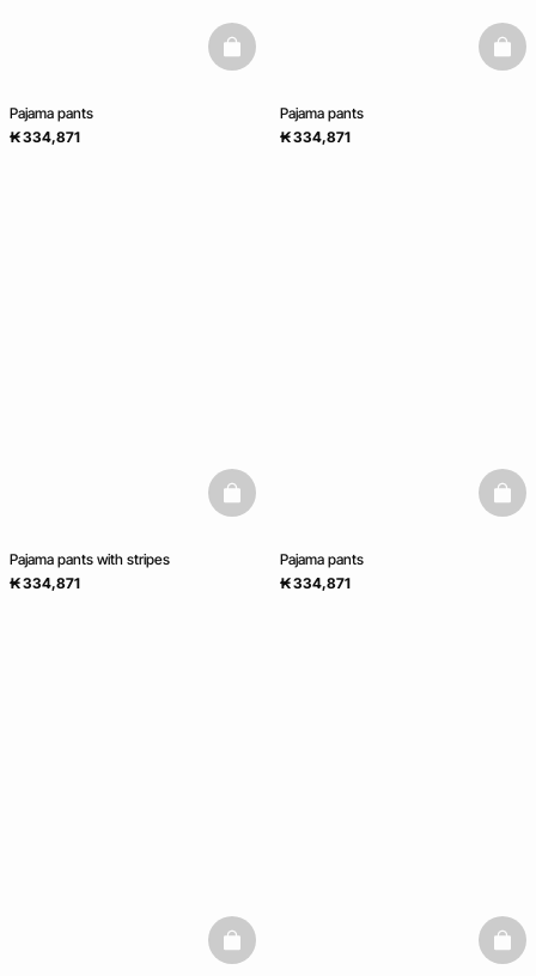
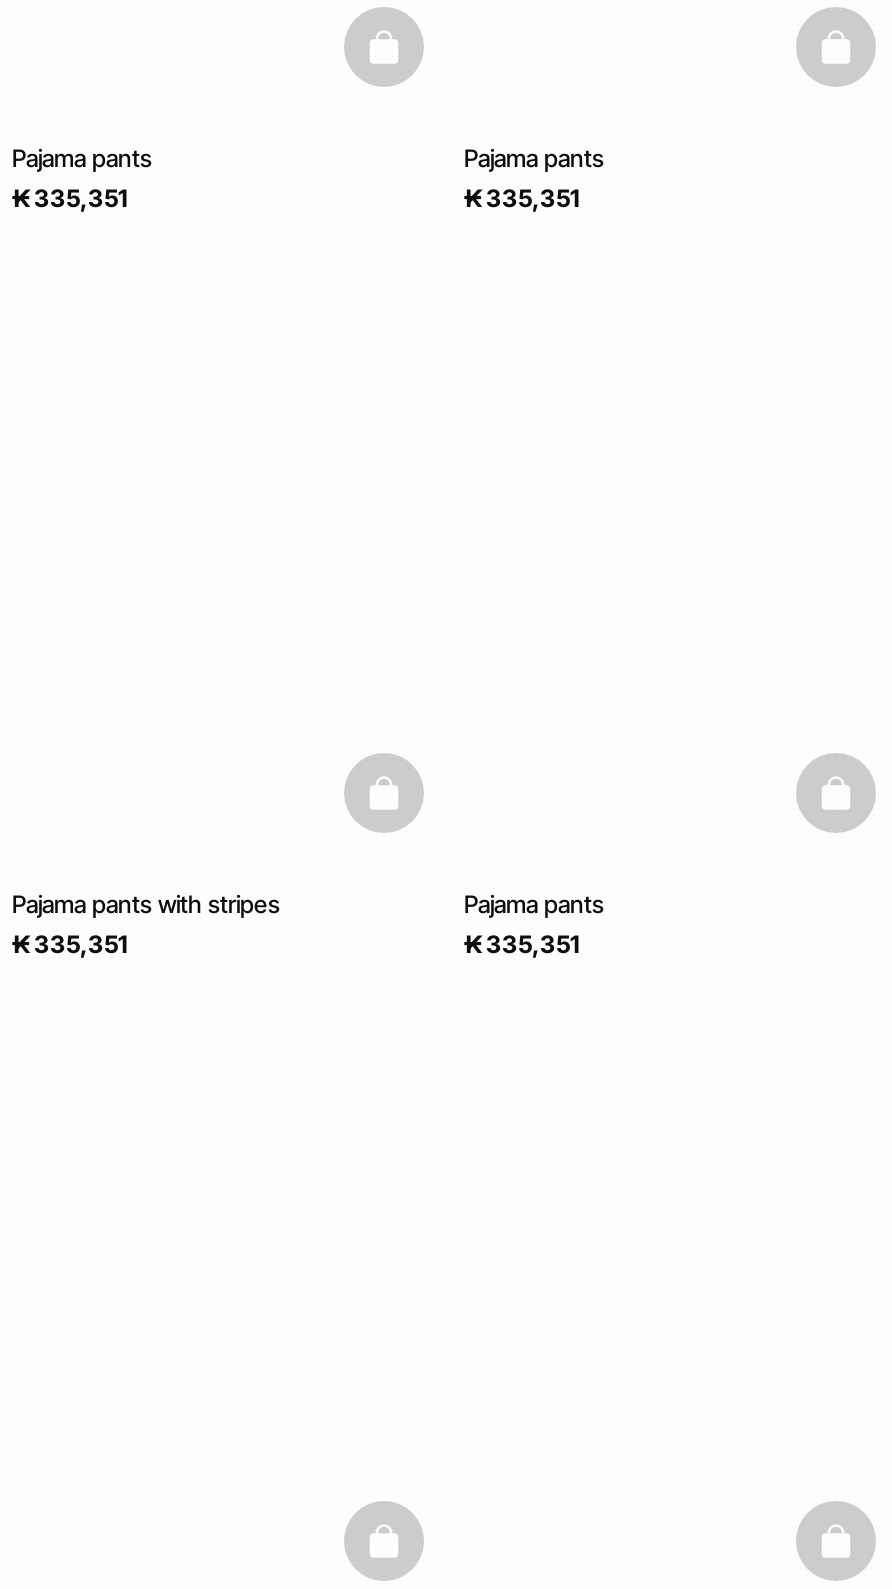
- ₭ 334,871
+ ₭ 335,351

- ₭ 334,871
+ ₭ 335,351

- ₭ 334,871
+ ₭ 335,351

- ₭ 334,871
+ ₭ 335,351
